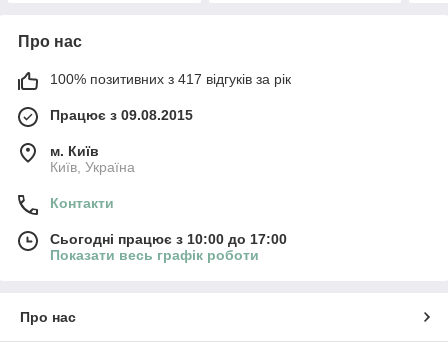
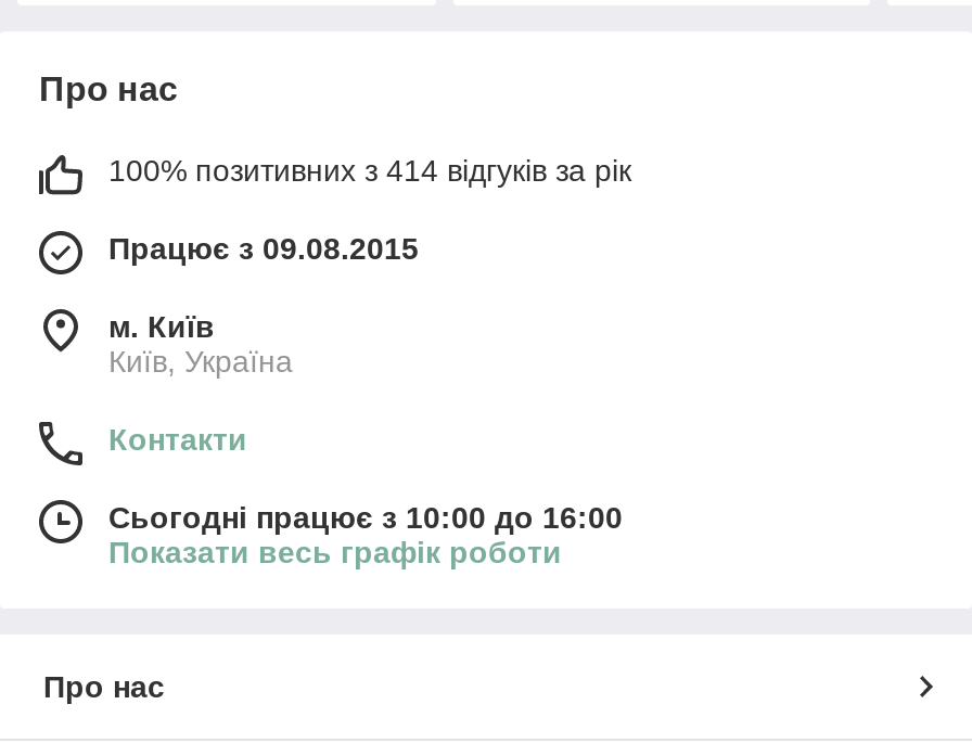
- 100% позитивних з 417 відгуків за рік
+ 100% позитивних з 414 відгуків за рік

- Сьогодні працює з 10:00 до 17:00
+ Сьогодні працює з 10:00 до 16:00
